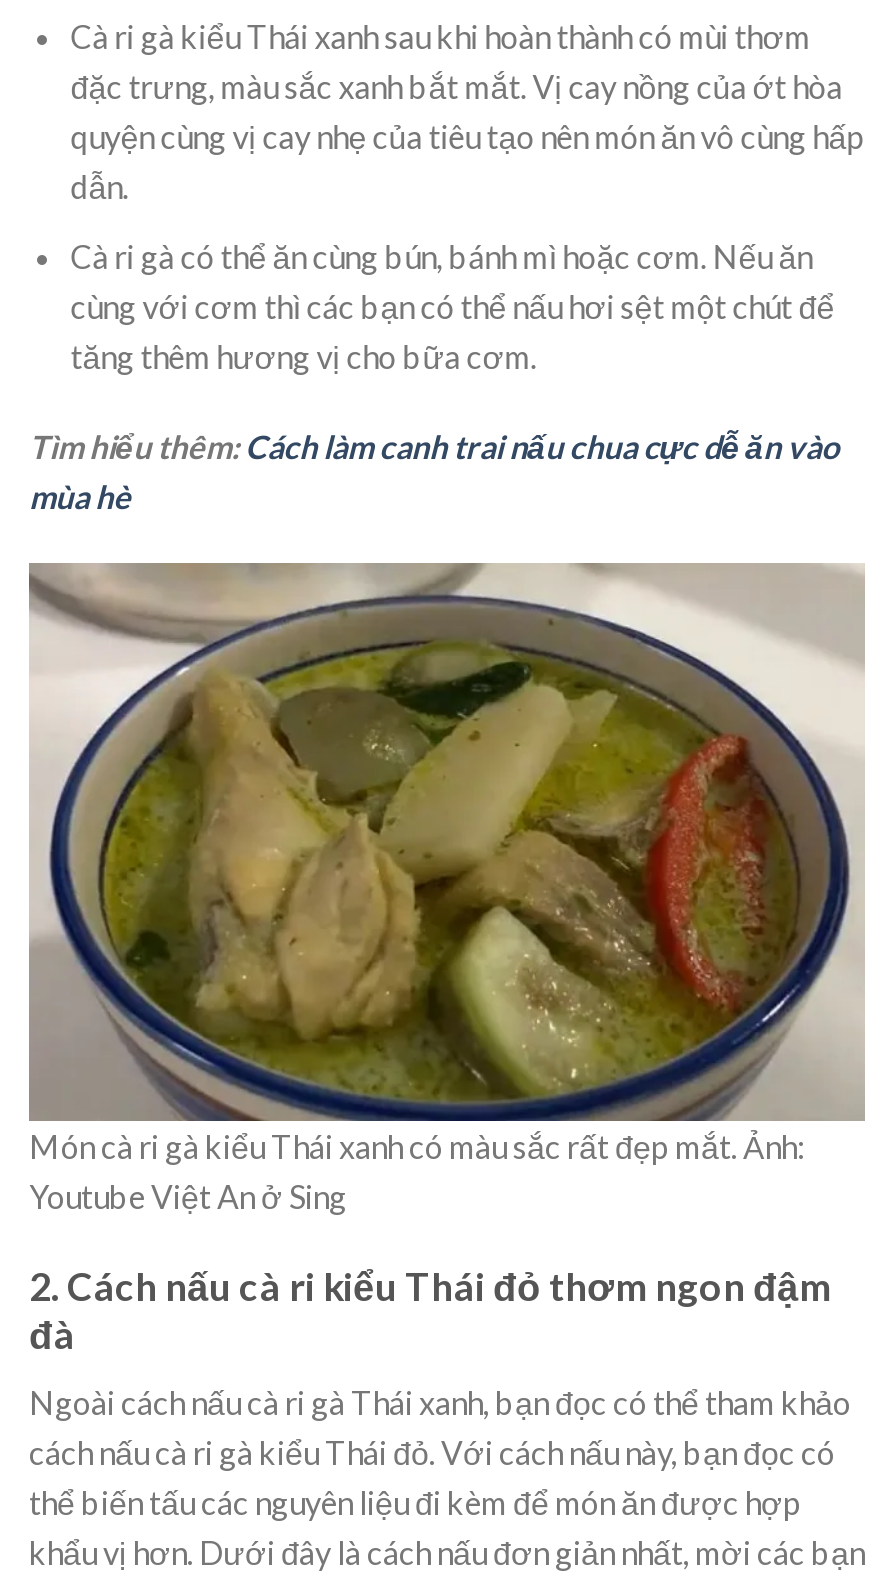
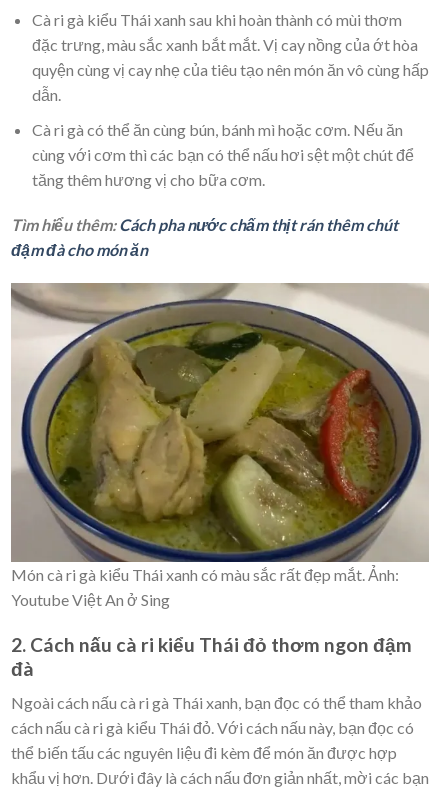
- Tìm hiểu thêm: Cách làm canh trai nấu chua cực dễ ăn vào
- mùa hè
+ Tìm hiểu thêm: Cách pha nước chấm thịt rán thêm chút
+ đậm đà cho món ăn
